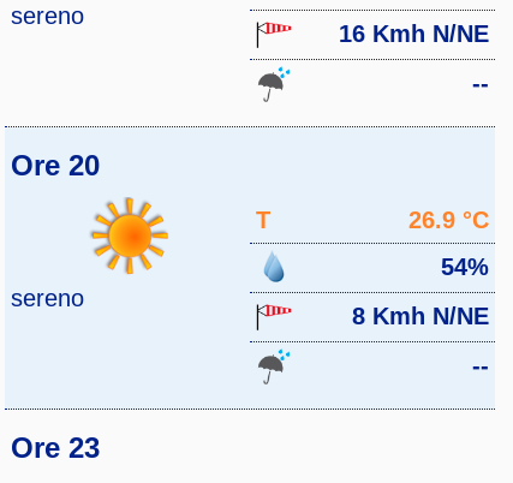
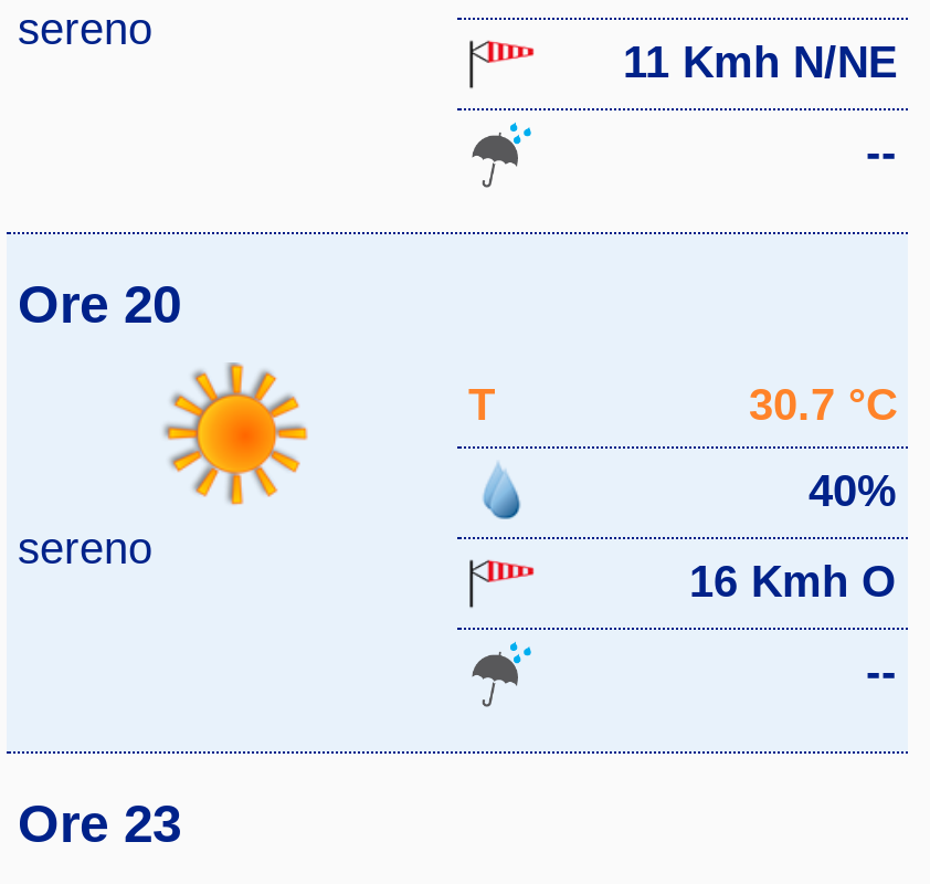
- 16 Kmh N/NE
+ 11 Kmh N/NE

- 26.9 °C
+ 30.7 °C

- 54%
+ 40%

- 8 Kmh N/NE
+ 16 Kmh O
